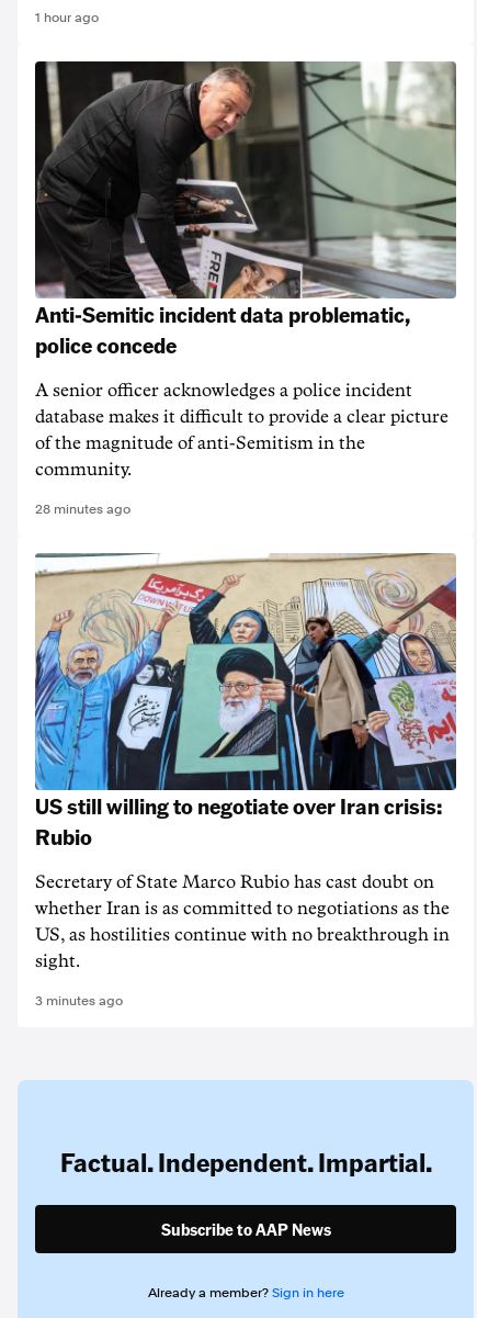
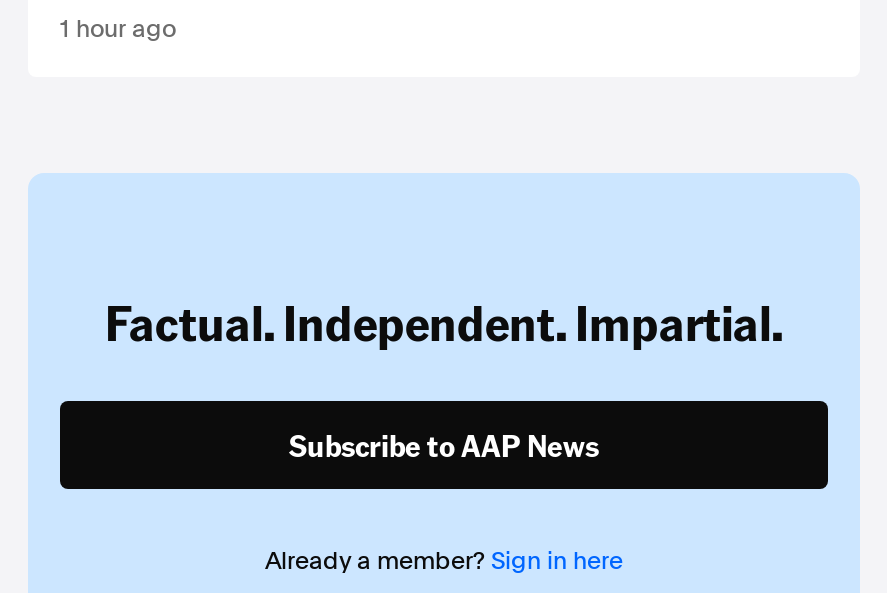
- [image]
- Anti-Semitic incident data problematic,
- police concede
- A senior officer acknowledges a police incident
- database makes it difficult to provide a clear picture
- of the magnitude of anti-Semitism in the
- community.
- 28 minutes ago

- [image]
- US still willing to negotiate over Iran crisis:
- Rubio
- Secretary of State Marco Rubio has cast doubt on
- whether Iran is as committed to negotiations as the
- US, as hostilities continue with no breakthrough in
- sight.
- 3 minutes ago
